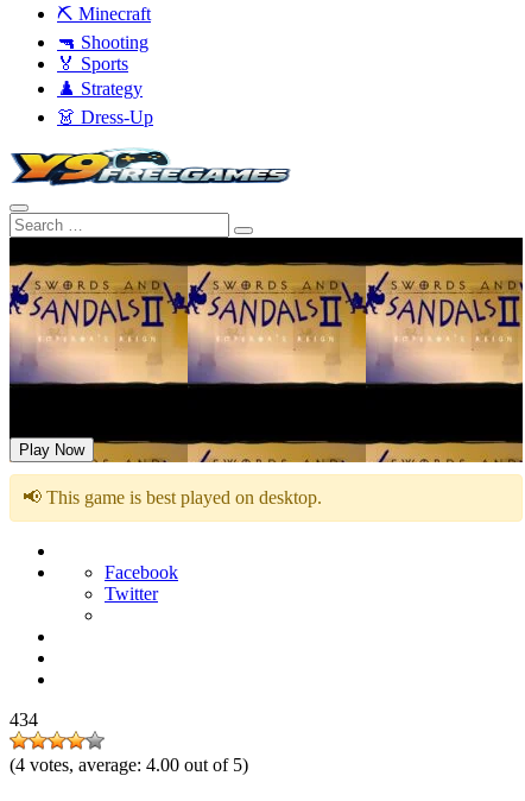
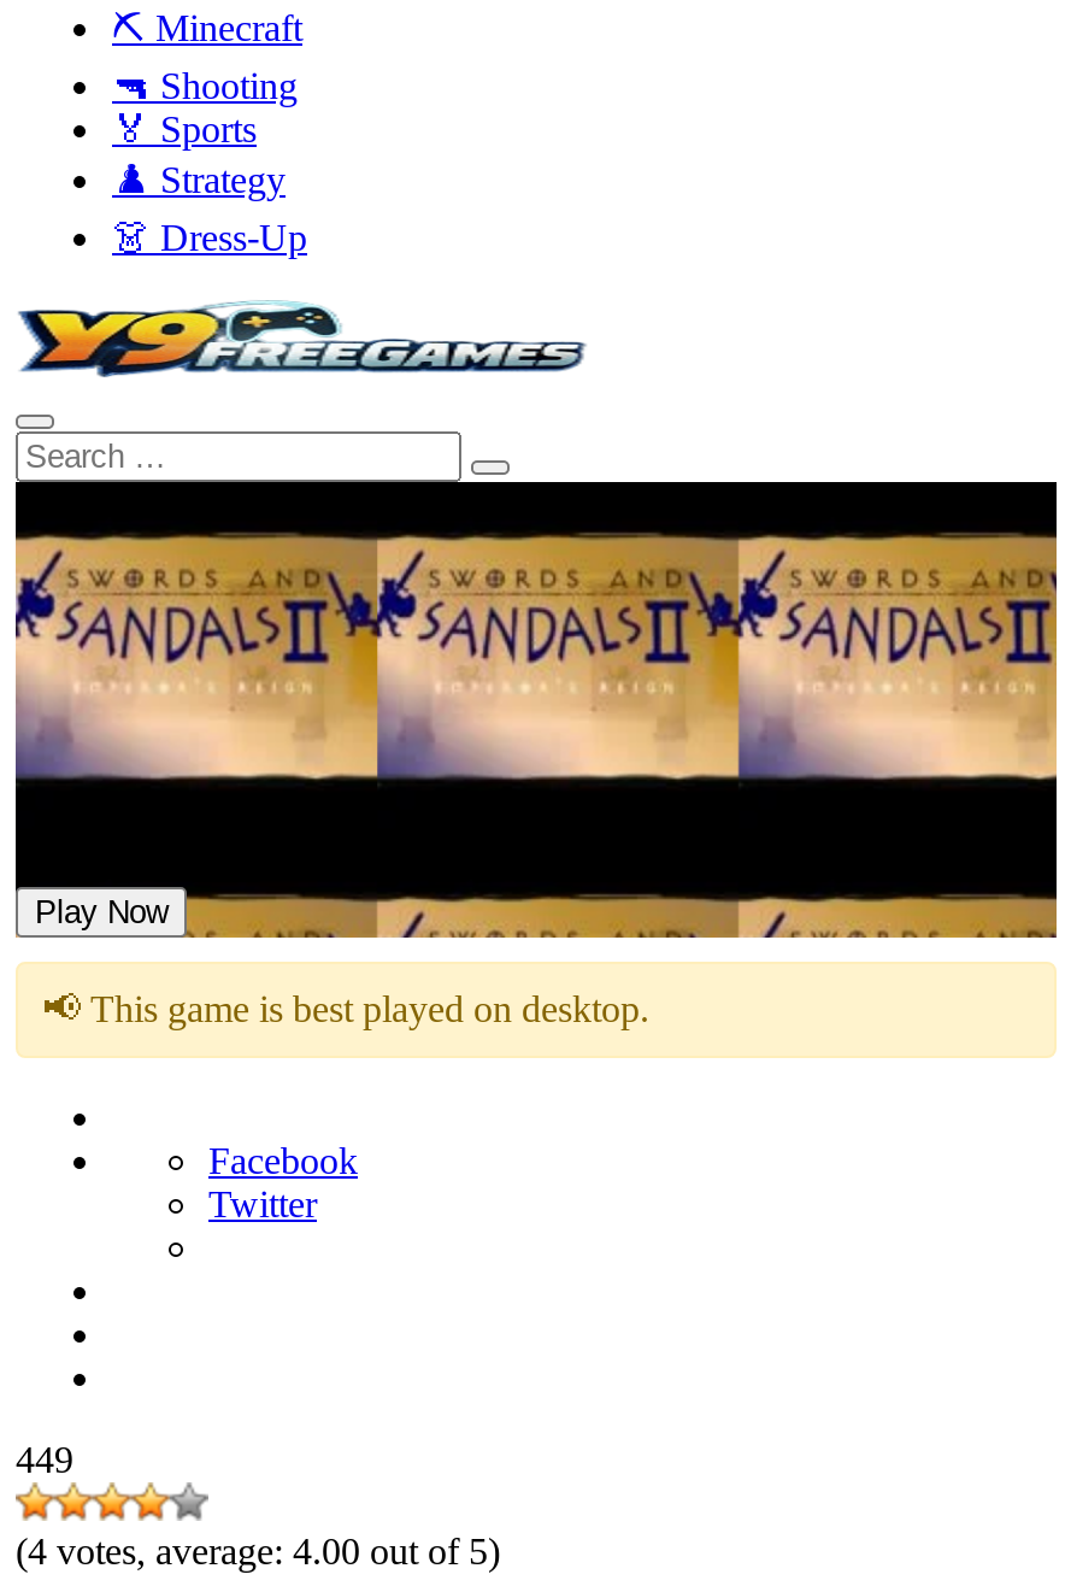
- 434
+ 449
